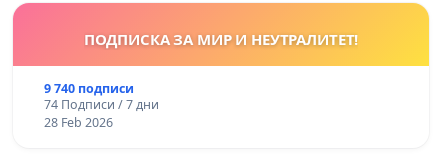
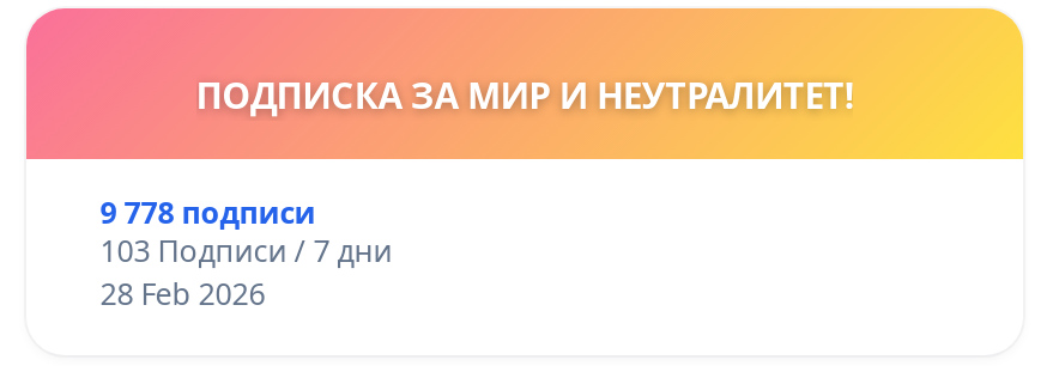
- 9 740 подписи
+ 9 778 подписи

- 74 Подписи / 7 дни
+ 103 Подписи / 7 дни
